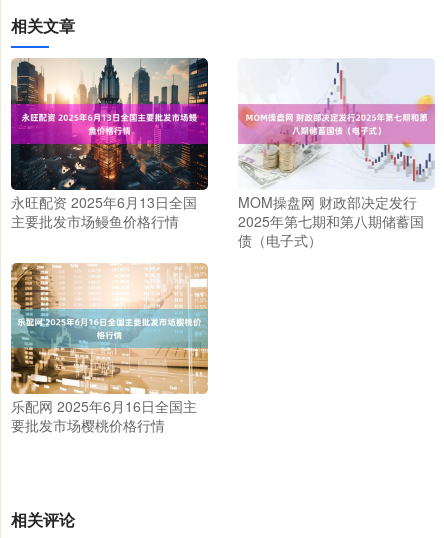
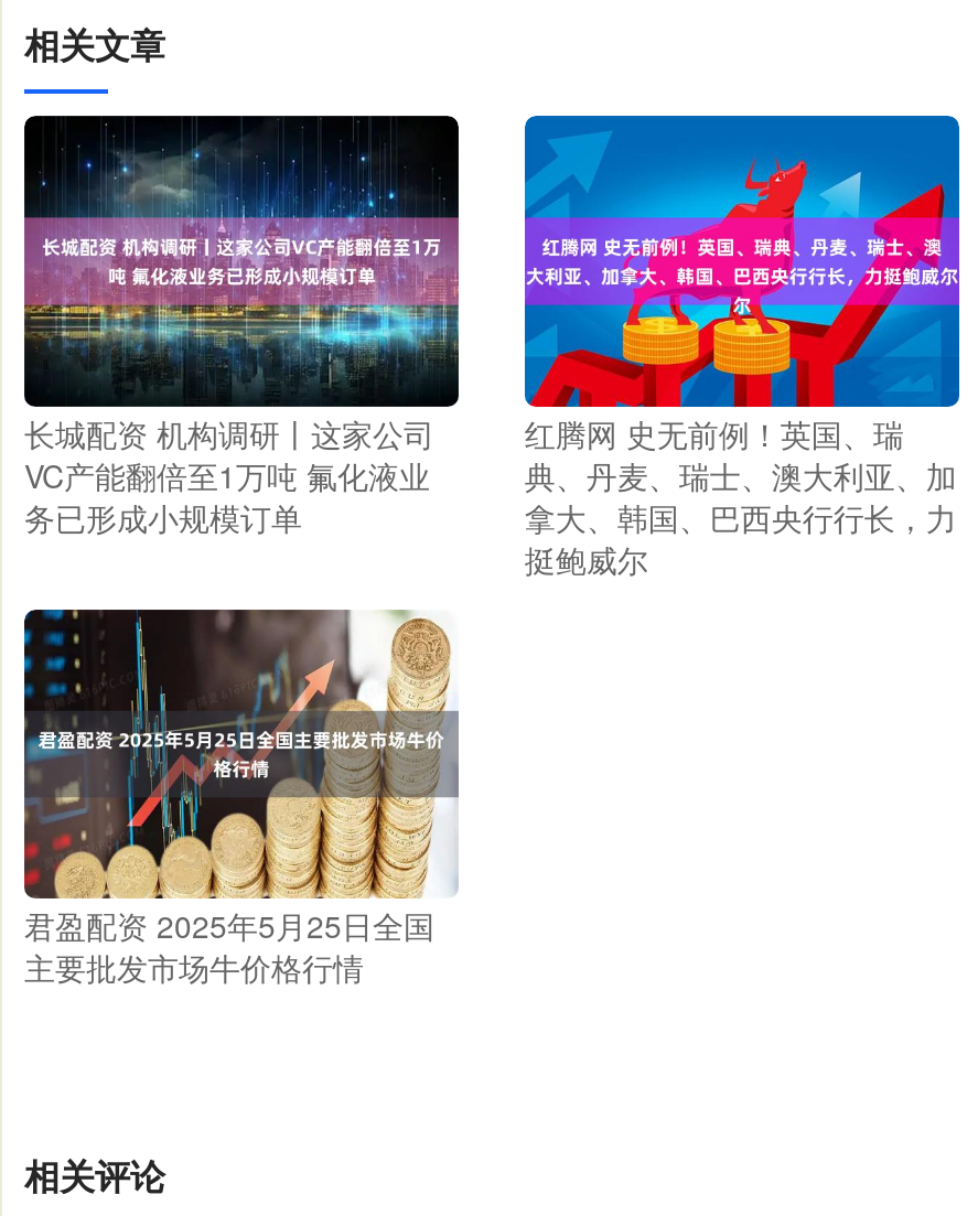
- [image]
- 永旺配资 2025年6月13日全国
- 主要批发市场鳗鱼价格行情
+ [image]
+ 长城配资 机构调研丨这家公司
+ VC产能翻倍至1万吨 氟化液业
+ 务已形成小规模订单

- [image]
- MOM操盘网 财政部决定发行
- 2025年第七期和第八期储蓄国
- 债（电子式）
+ [image]
+ 红腾网 史无前例！英国、瑞
+ 典、丹麦、瑞士、澳大利亚、加
+ 拿大、韩国、巴西央行行长，力
+ 挺鲍威尔

- [image]
- 乐配网 2025年6月16日全国主
- 要批发市场樱桃价格行情
+ [image]
+ 君盈配资 2025年5月25日全国
+ 主要批发市场牛价格行情
